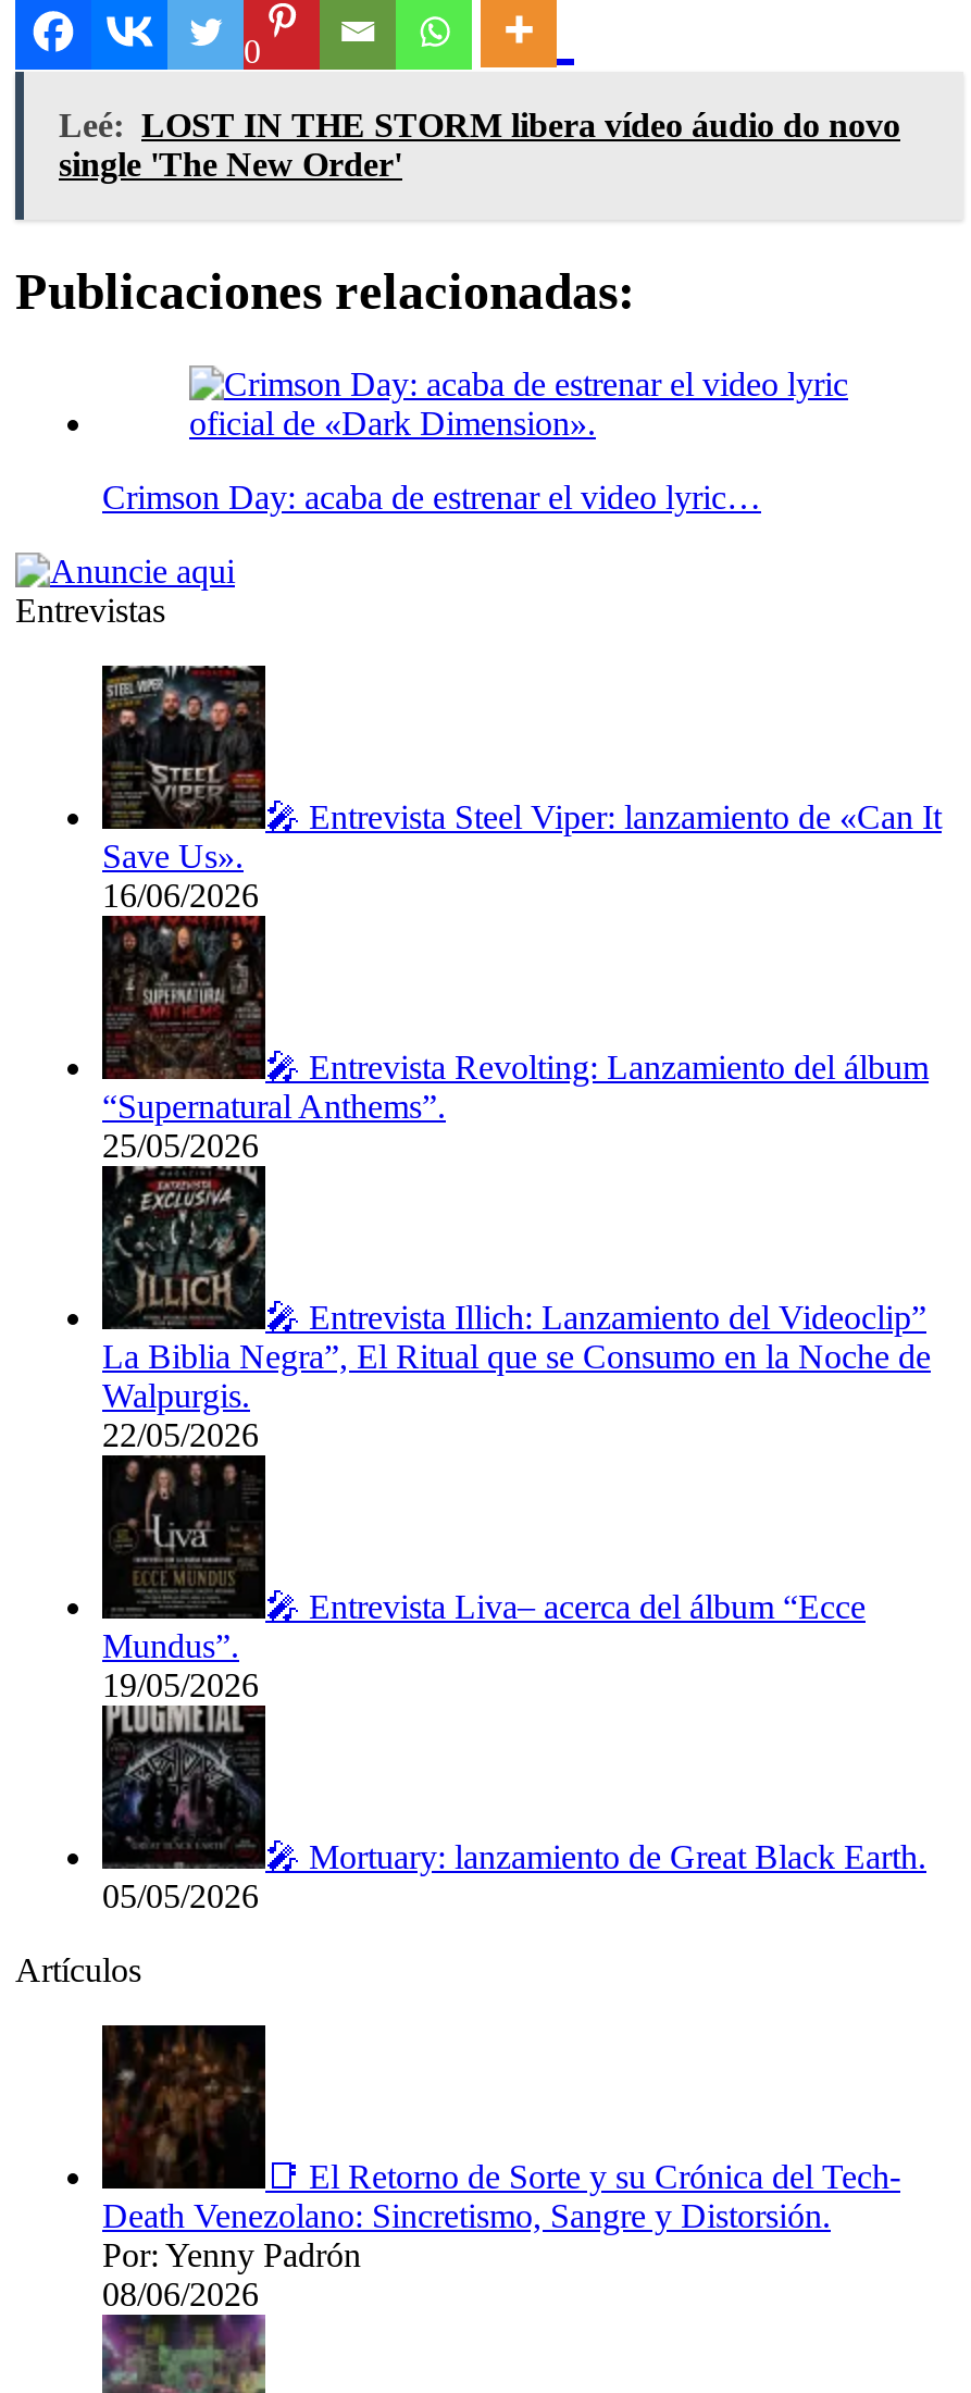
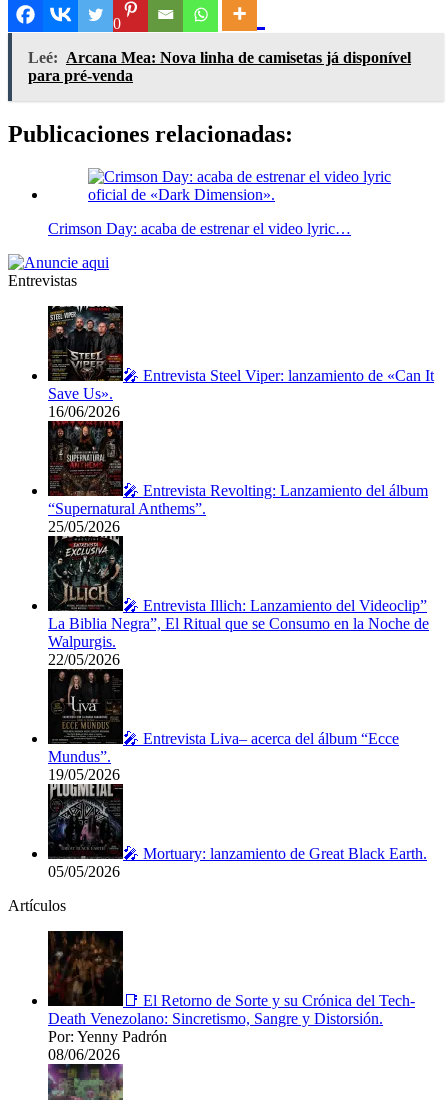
- Leé: LOST IN THE STORM libera vídeo áudio do novo
- single 'The New Order'
+ Leé: Arcana Mea: Nova linha de camisetas já disponível
+ para pré-venda
